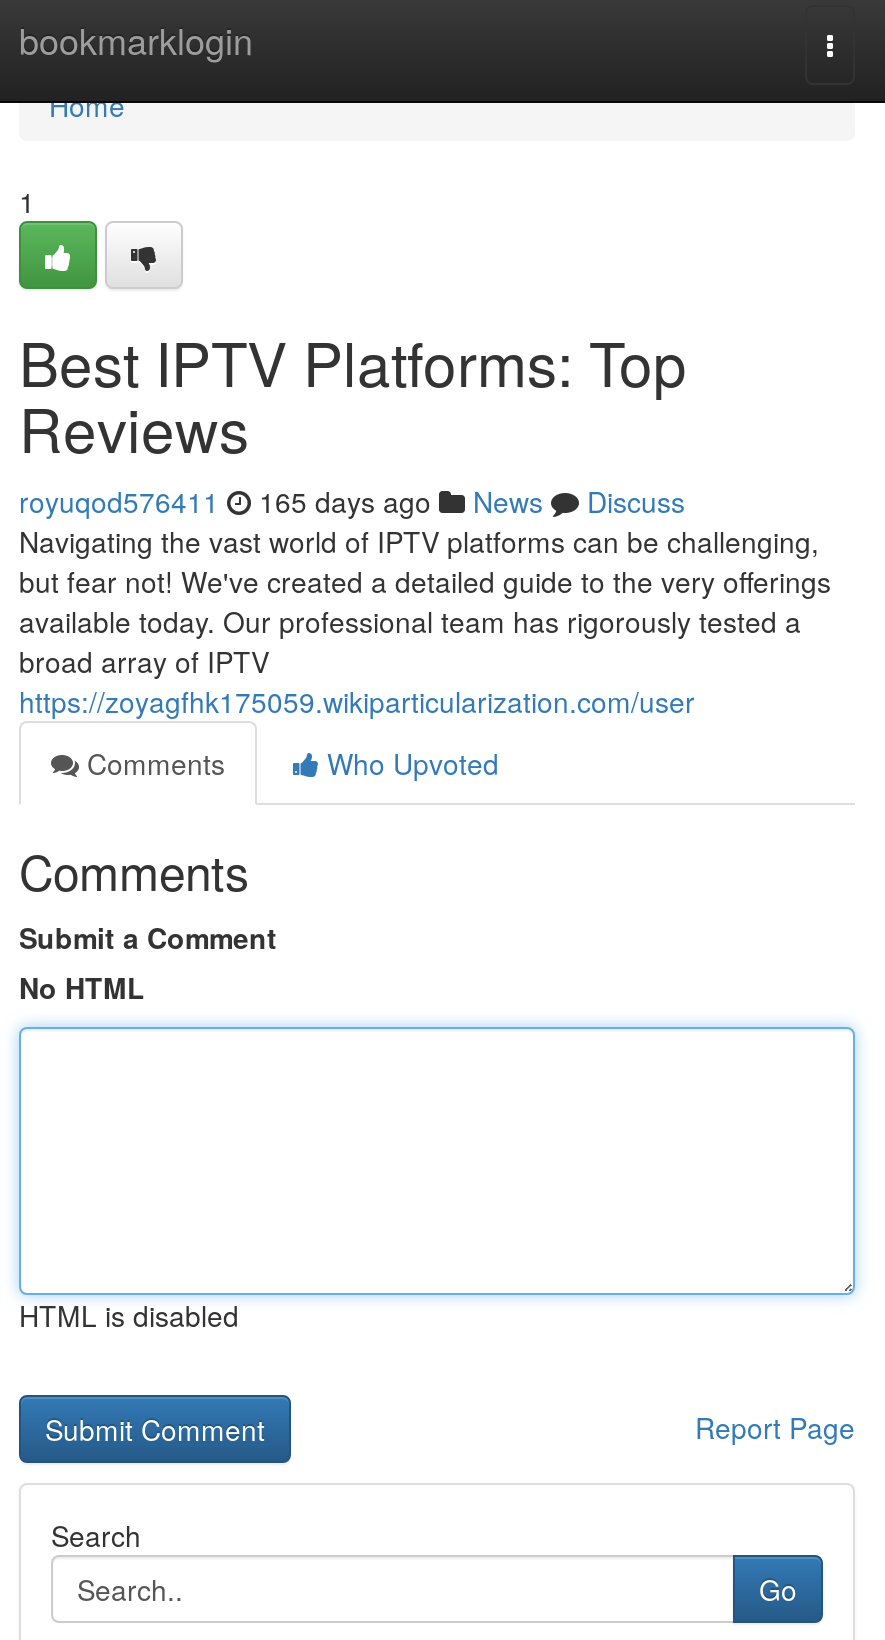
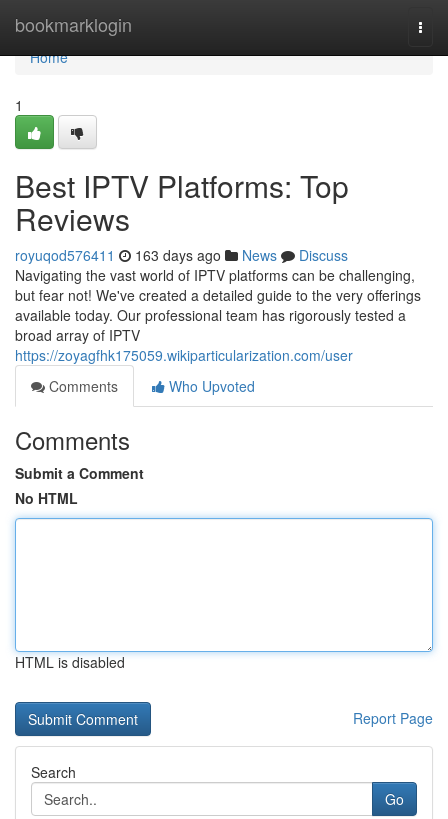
- royuqod576411 165 days ago News Discuss
+ royuqod576411 163 days ago News Discuss
